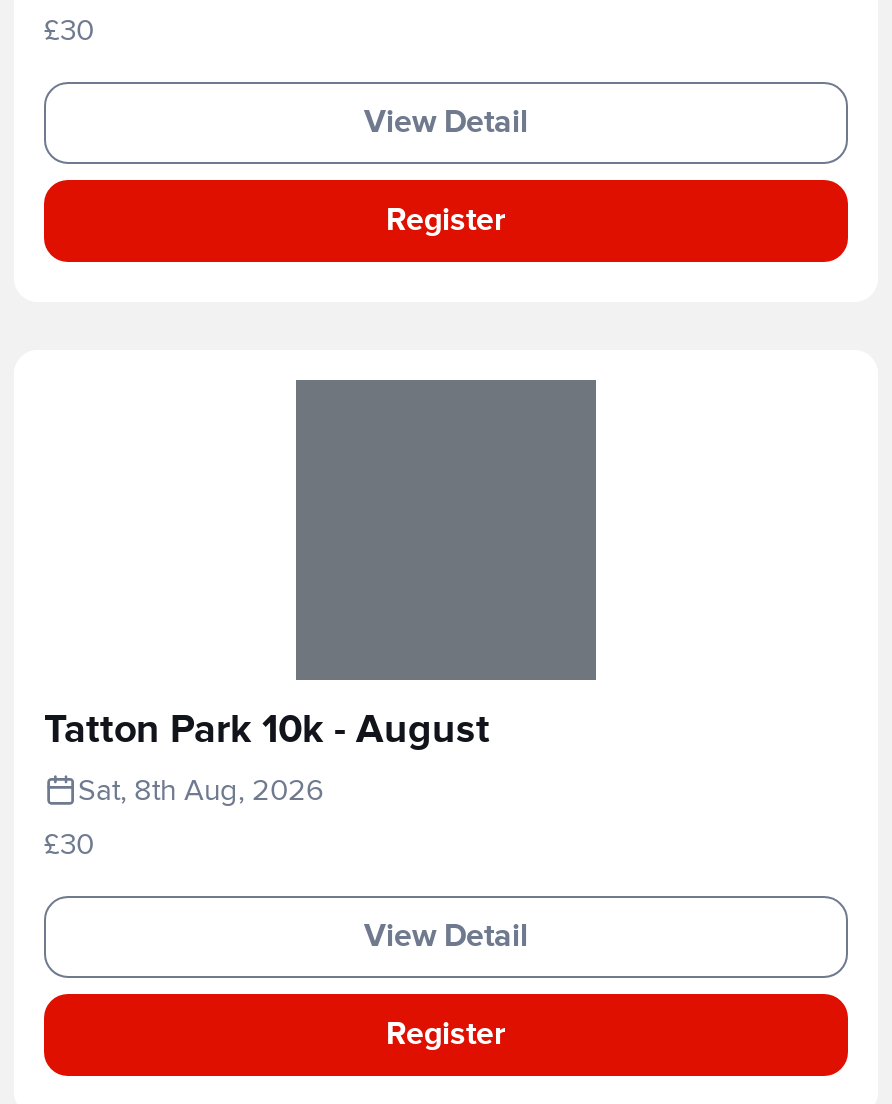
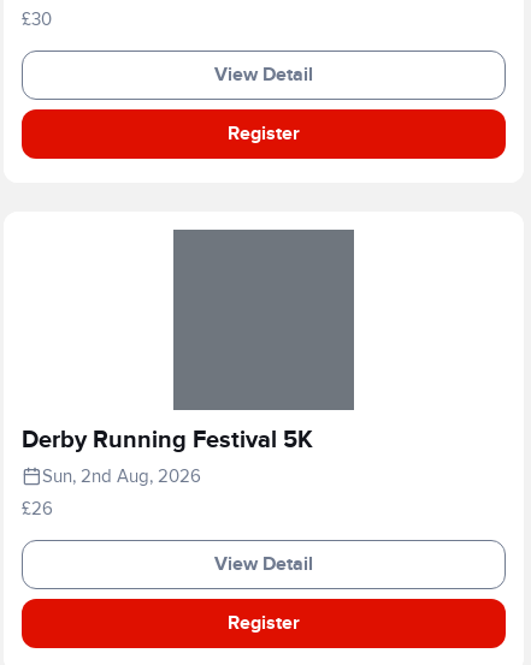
- Tatton Park 10k - August
- Sat, 8th Aug, 2026
+ Derby Running Festival 5K
+ Sun, 2nd Aug, 2026

- £30
+ £26
